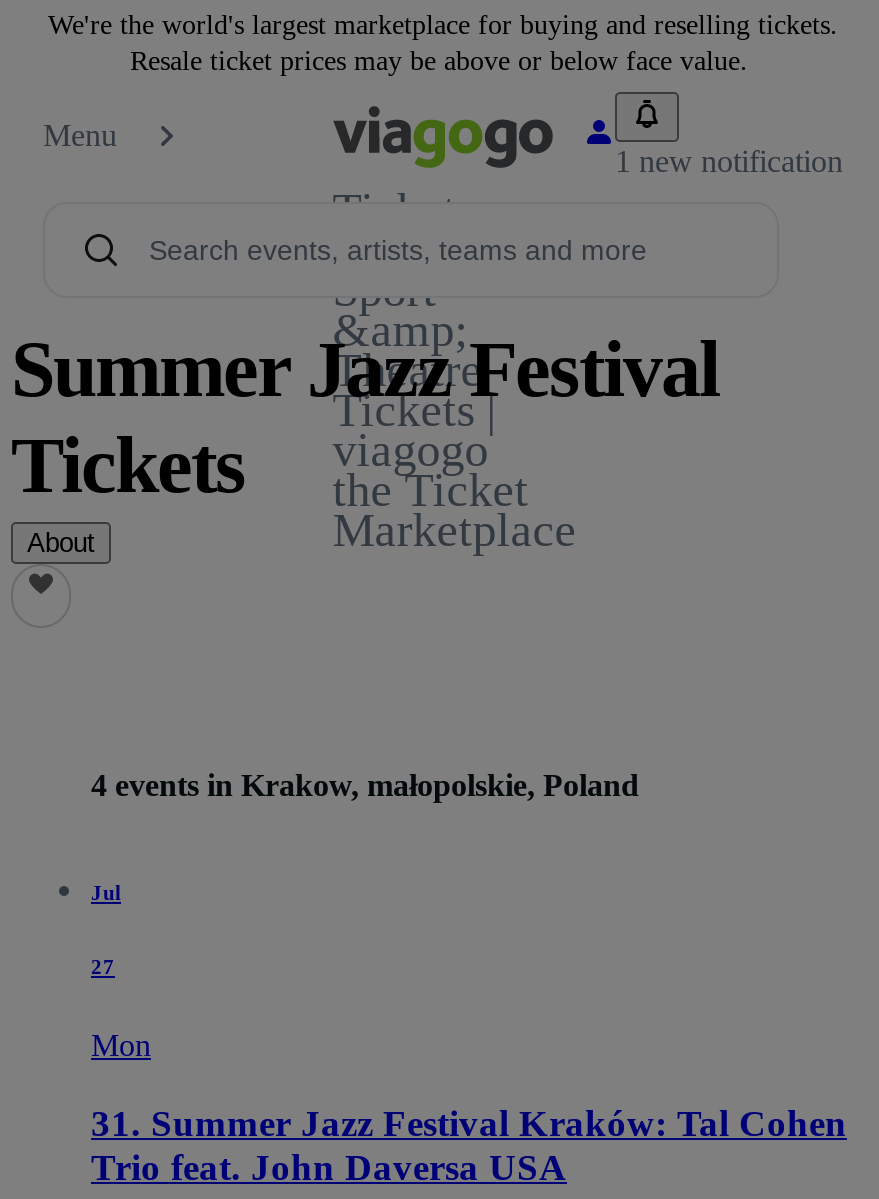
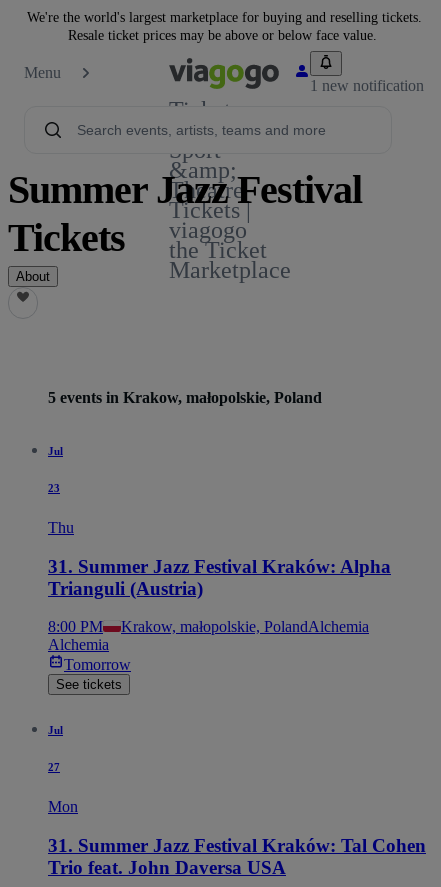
- 4 events in Krakow, małopolskie, Poland
+ 5 events in Krakow, małopolskie, Poland
+ Jul
+ 23
+ Thu
+ 31. Summer Jazz Festival Kraków: Alpha
+ Trianguli (Austria)
+ 8:00 PM
+ Krakow, małopolskie, PolandAlchemia
+ Alchemia
+ Tomorrow
+ See tickets
